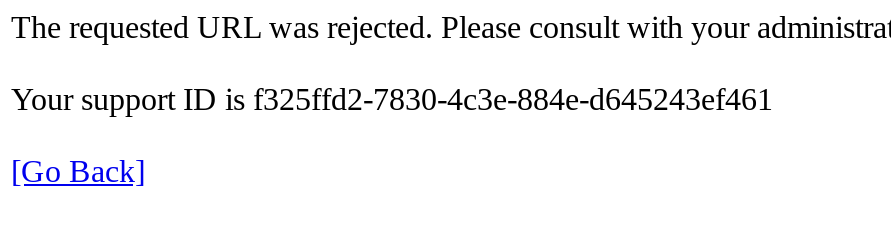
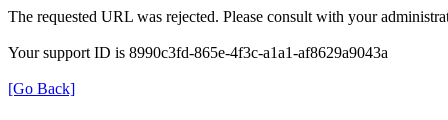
- Your support ID is f325ffd2-7830-4c3e-884e-d645243ef461
+ Your support ID is 8990c3fd-865e-4f3c-a1a1-af8629a9043a
